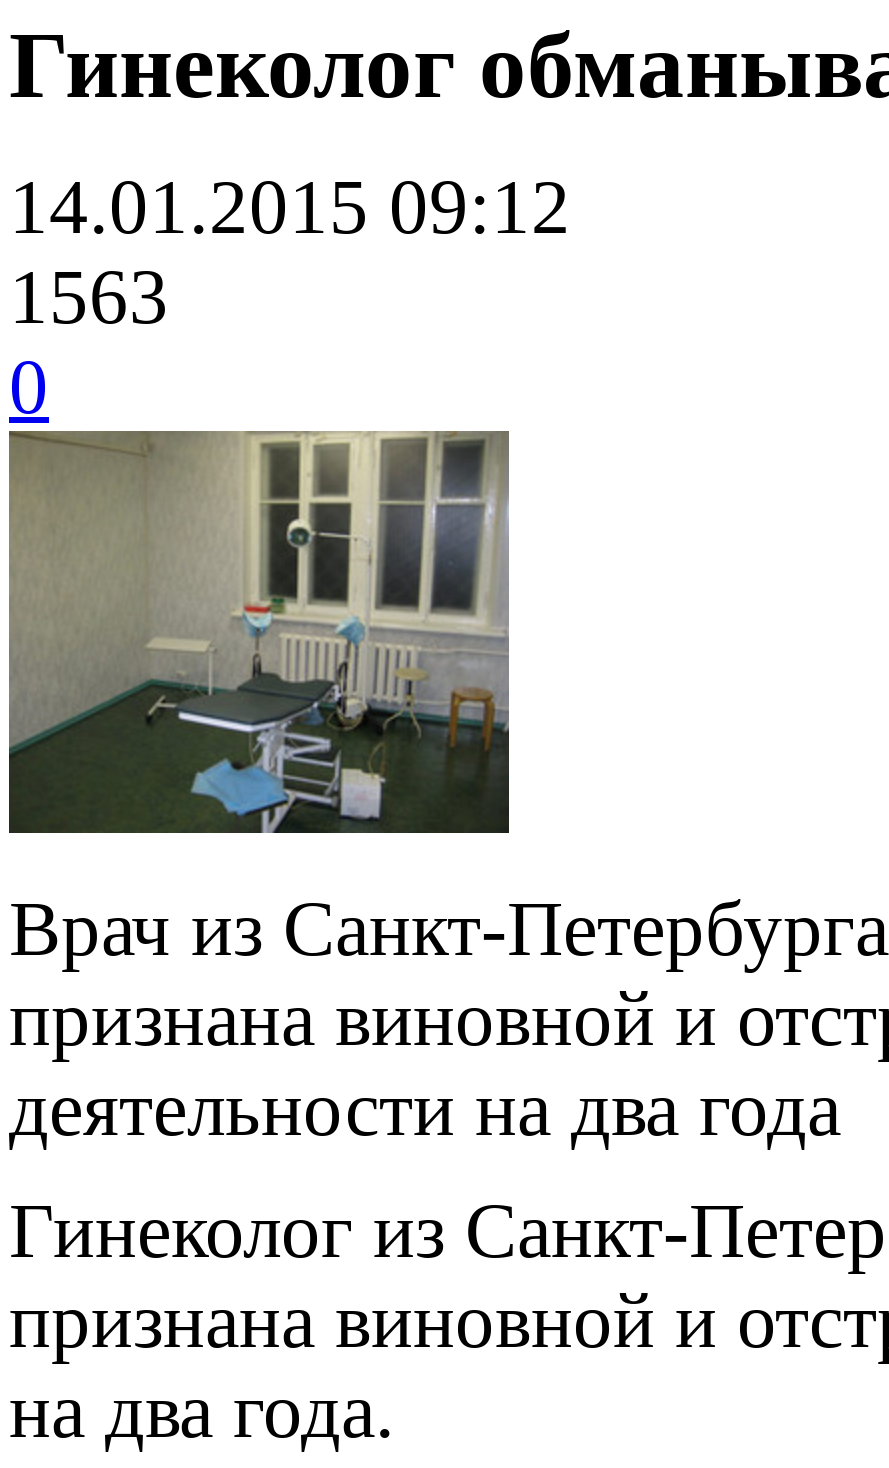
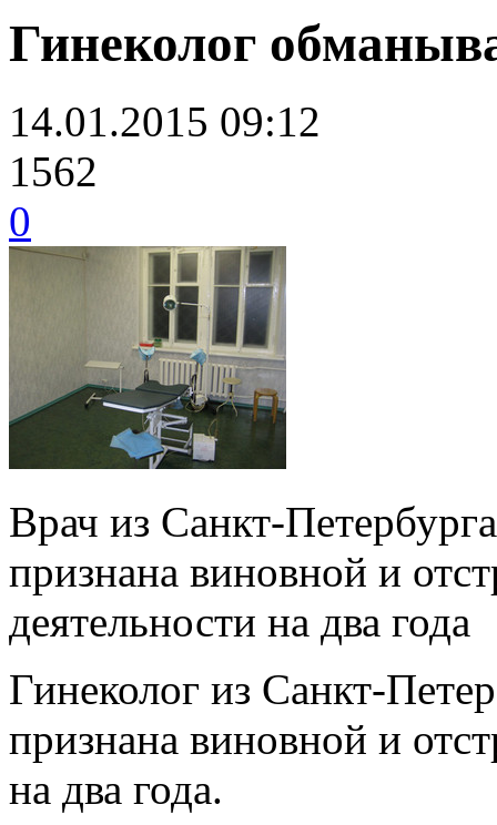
- 1563
+ 1562
